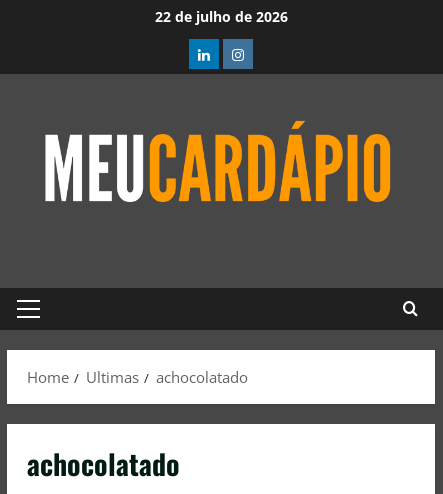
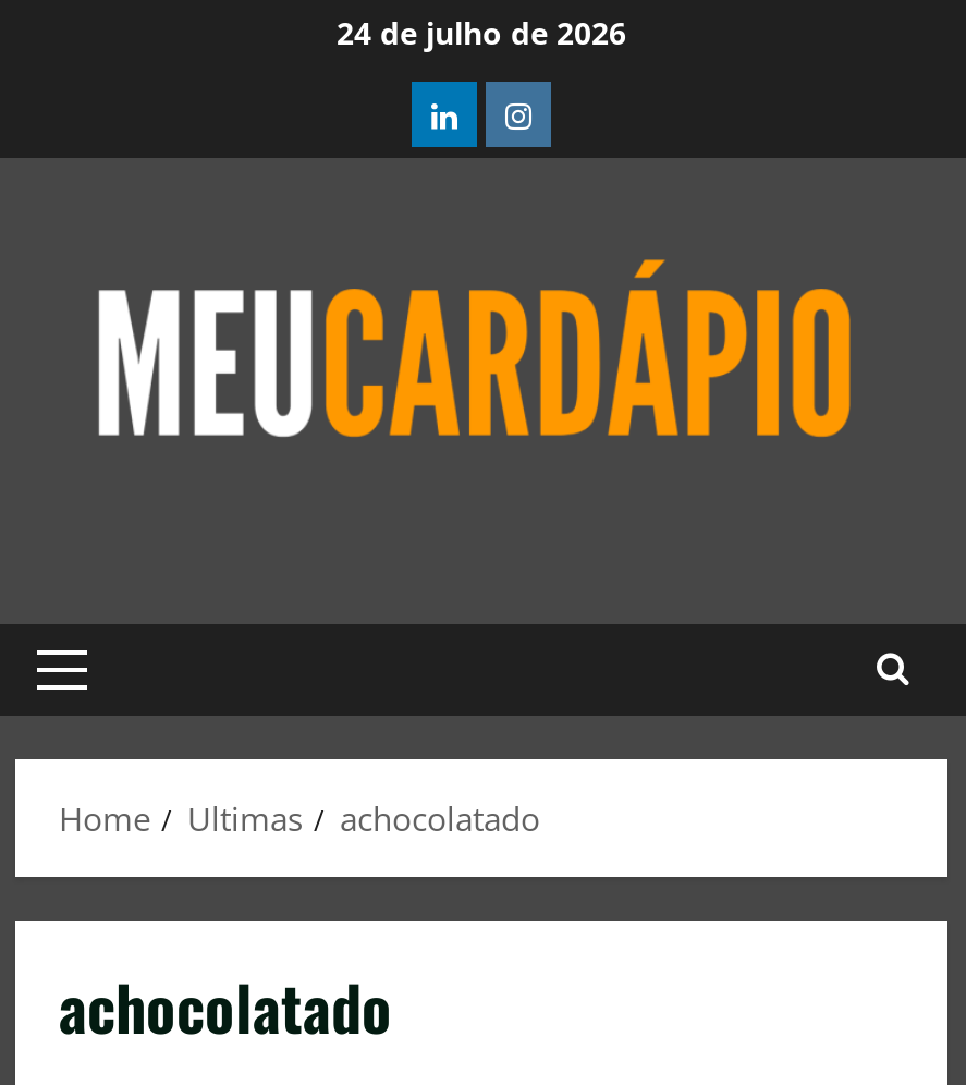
- 22 de julho de 2026
+ 24 de julho de 2026
